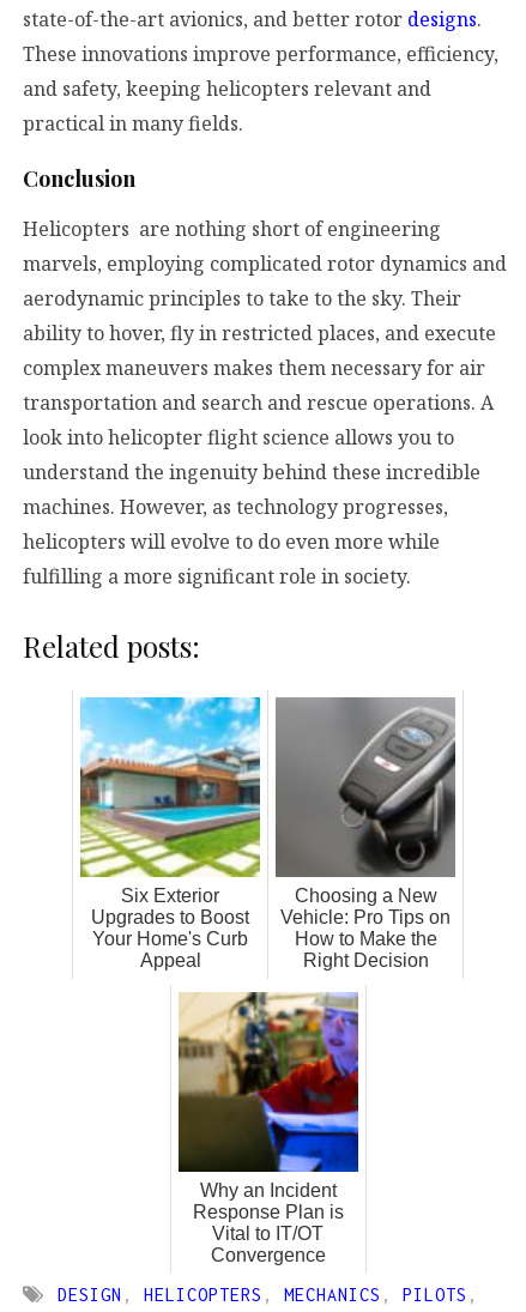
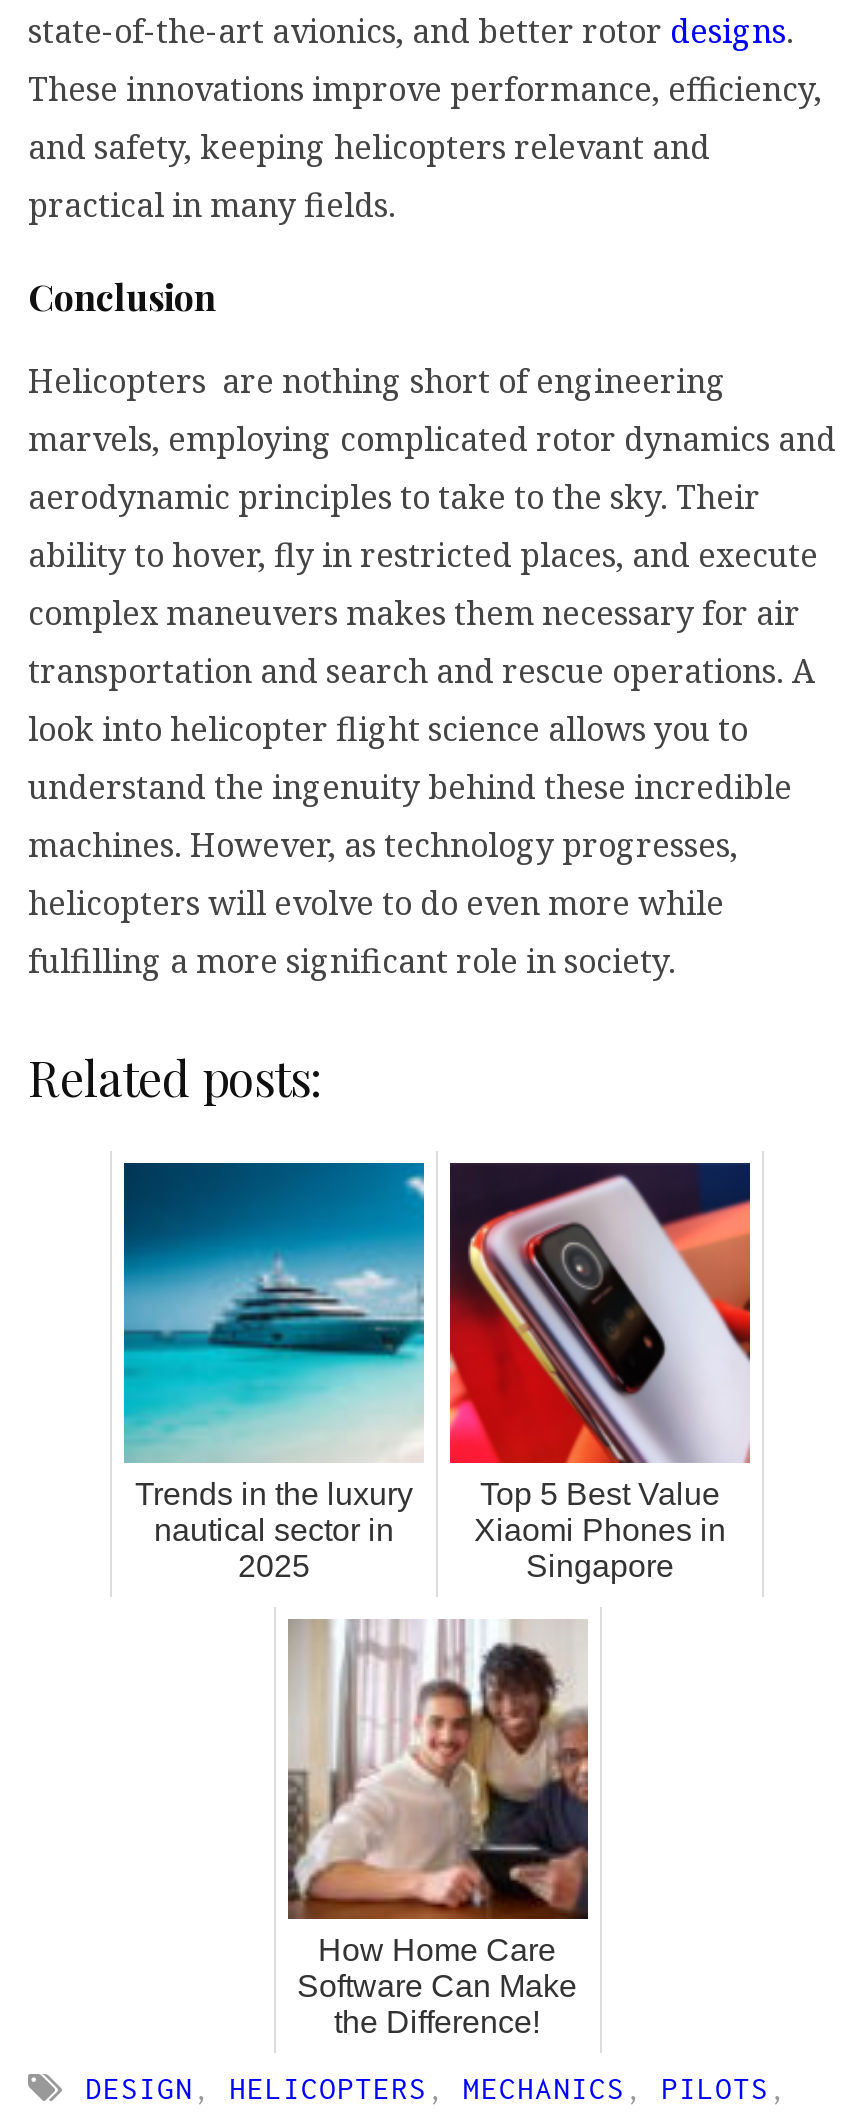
- [image]
- Six Exterior
- Upgrades to Boost
- Your Home's Curb
- Appeal
+ [image]
+ Trends in the luxury
+ nautical sector in
+ 2025

- [image]
- Choosing a New
- Vehicle: Pro Tips on
- How to Make the
- Right Decision
+ [image]
+ Top 5 Best Value
+ Xiaomi Phones in
+ Singapore

- [image]
- Why an Incident
- Response Plan is
- Vital to IT/OT
- Convergence
+ [image]
+ How Home Care
+ Software Can Make
+ the Difference!
